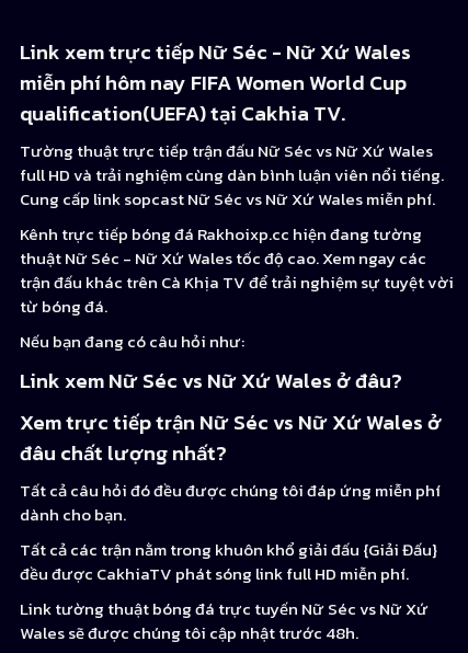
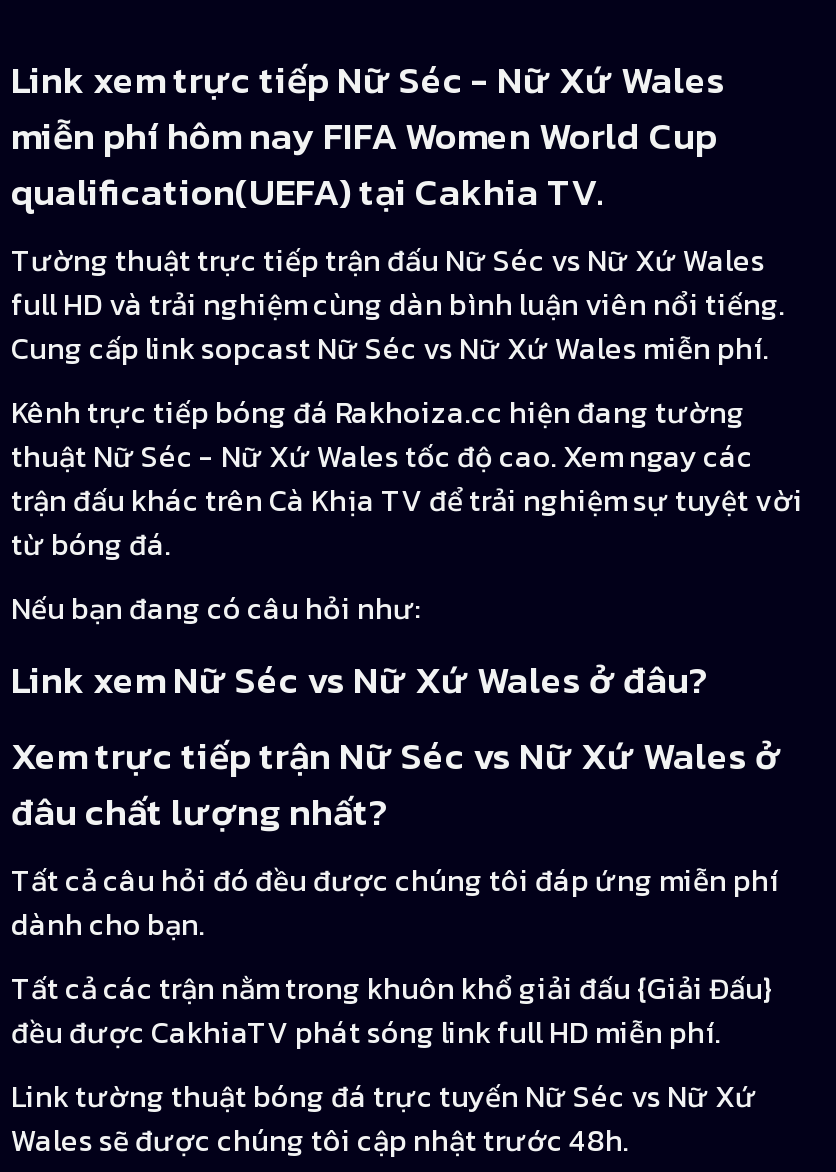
- Kênh trực tiếp bóng đá Rakhoixp.cc hiện đang tường
+ Kênh trực tiếp bóng đá Rakhoiza.cc hiện đang tường
